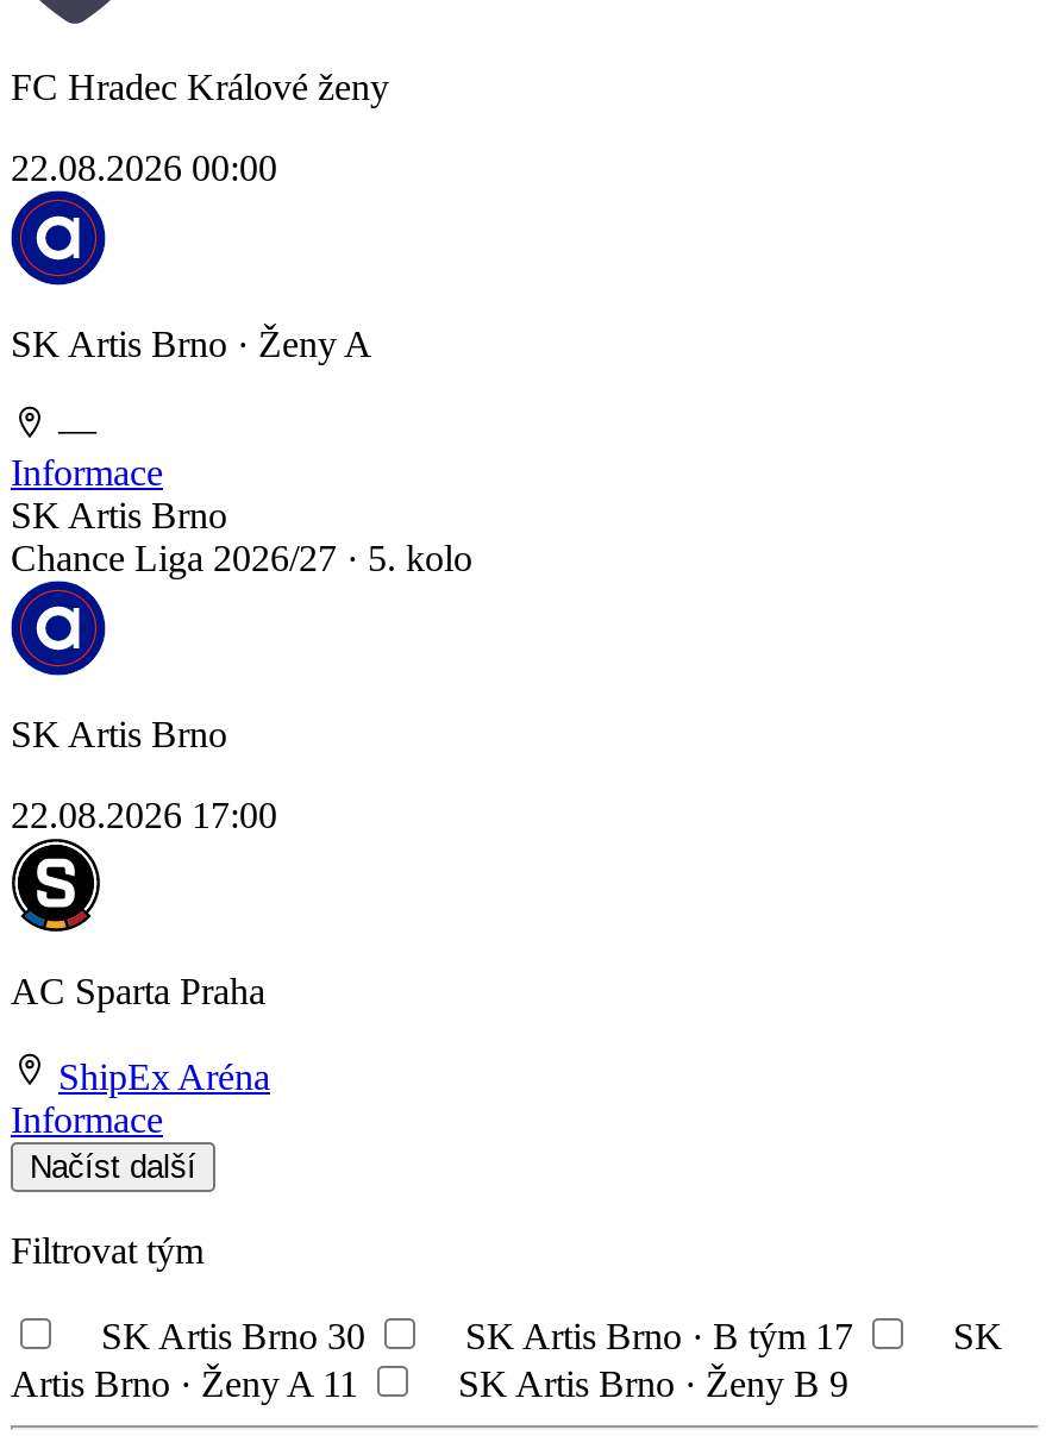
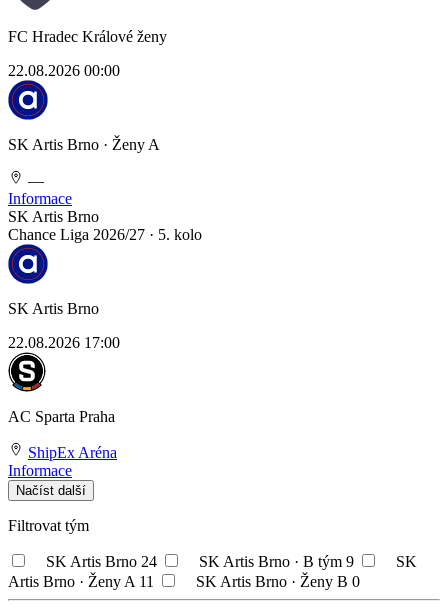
- SK Artis Brno 30
+ SK Artis Brno 24

- SK Artis Brno · B tým 17
+ SK Artis Brno · B tým 9

- SK Artis Brno · Ženy B 9
+ SK Artis Brno · Ženy B 0
